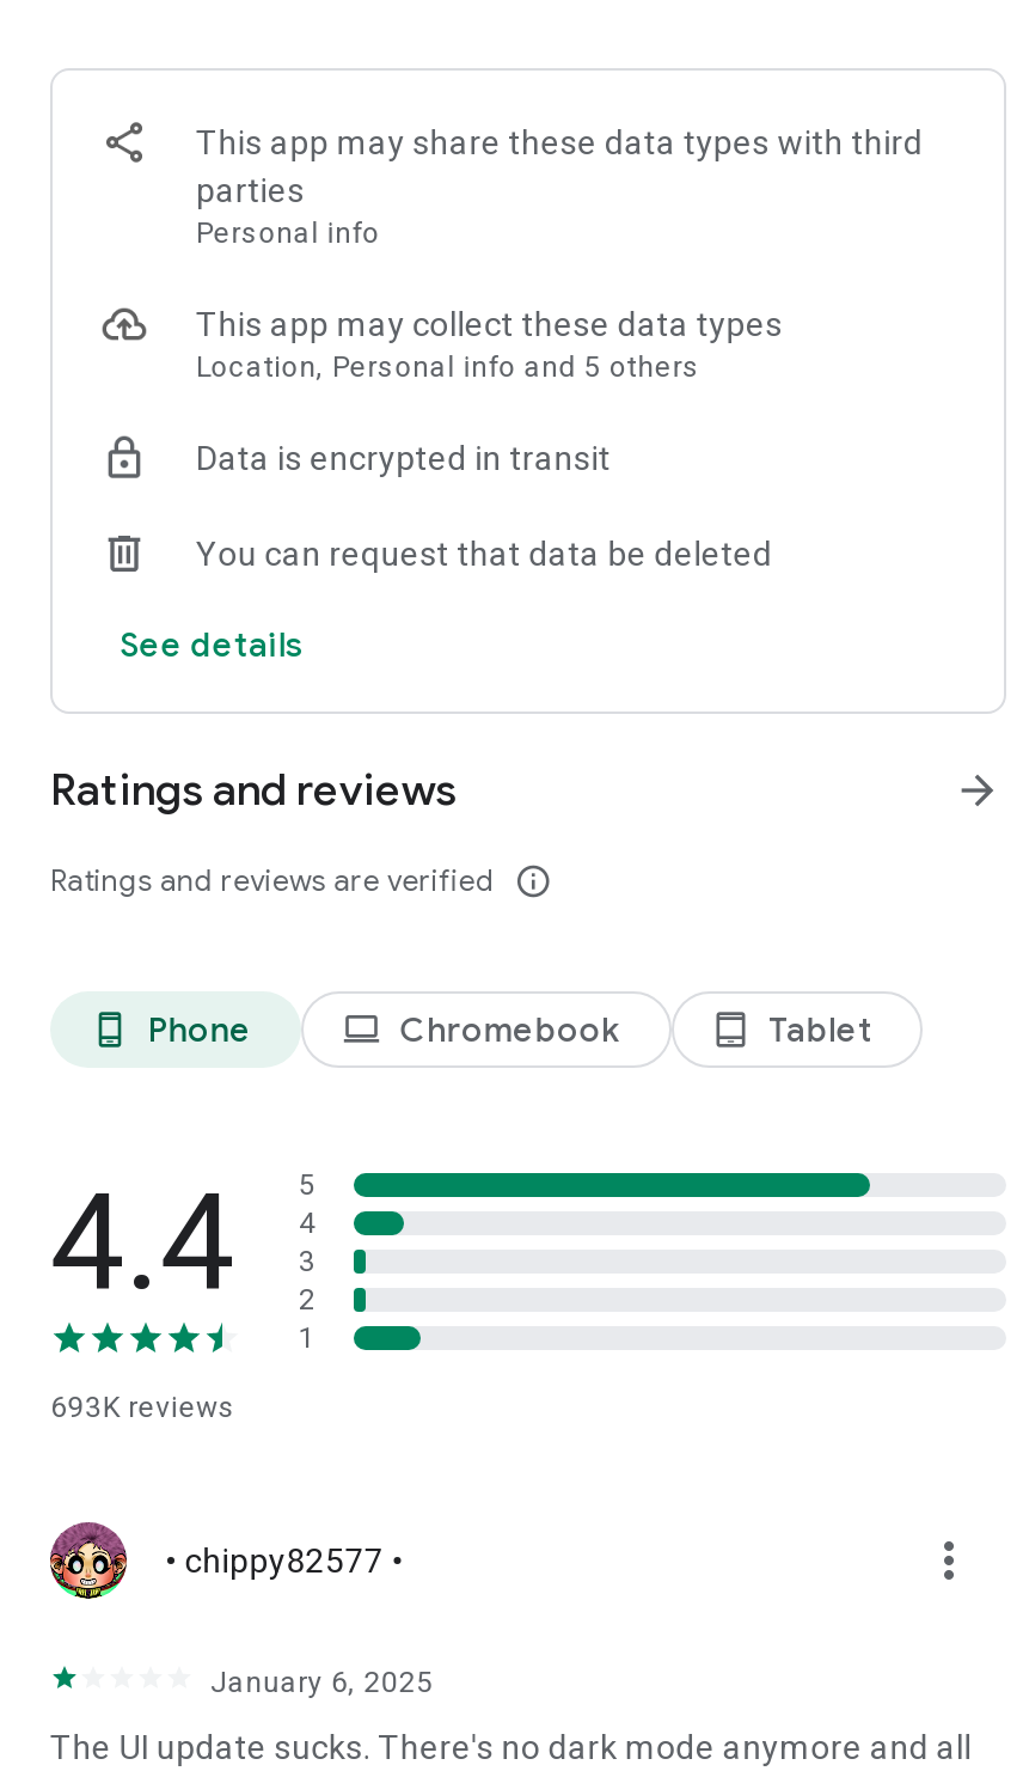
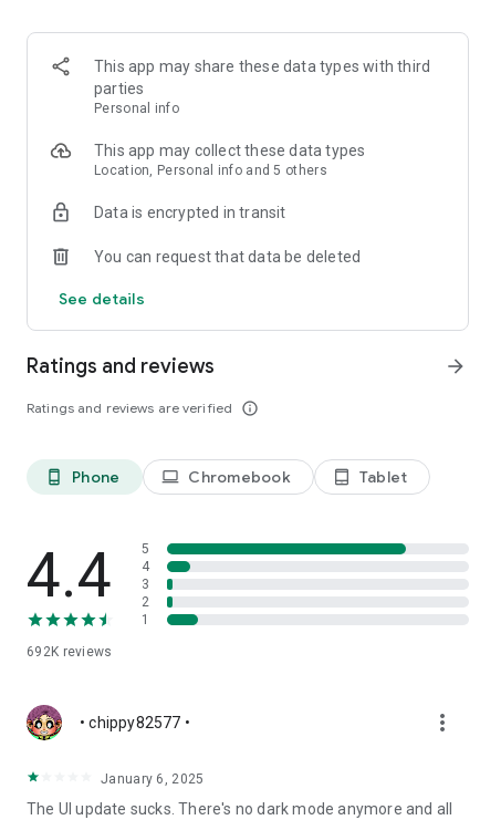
- 693K reviews
+ 692K reviews
